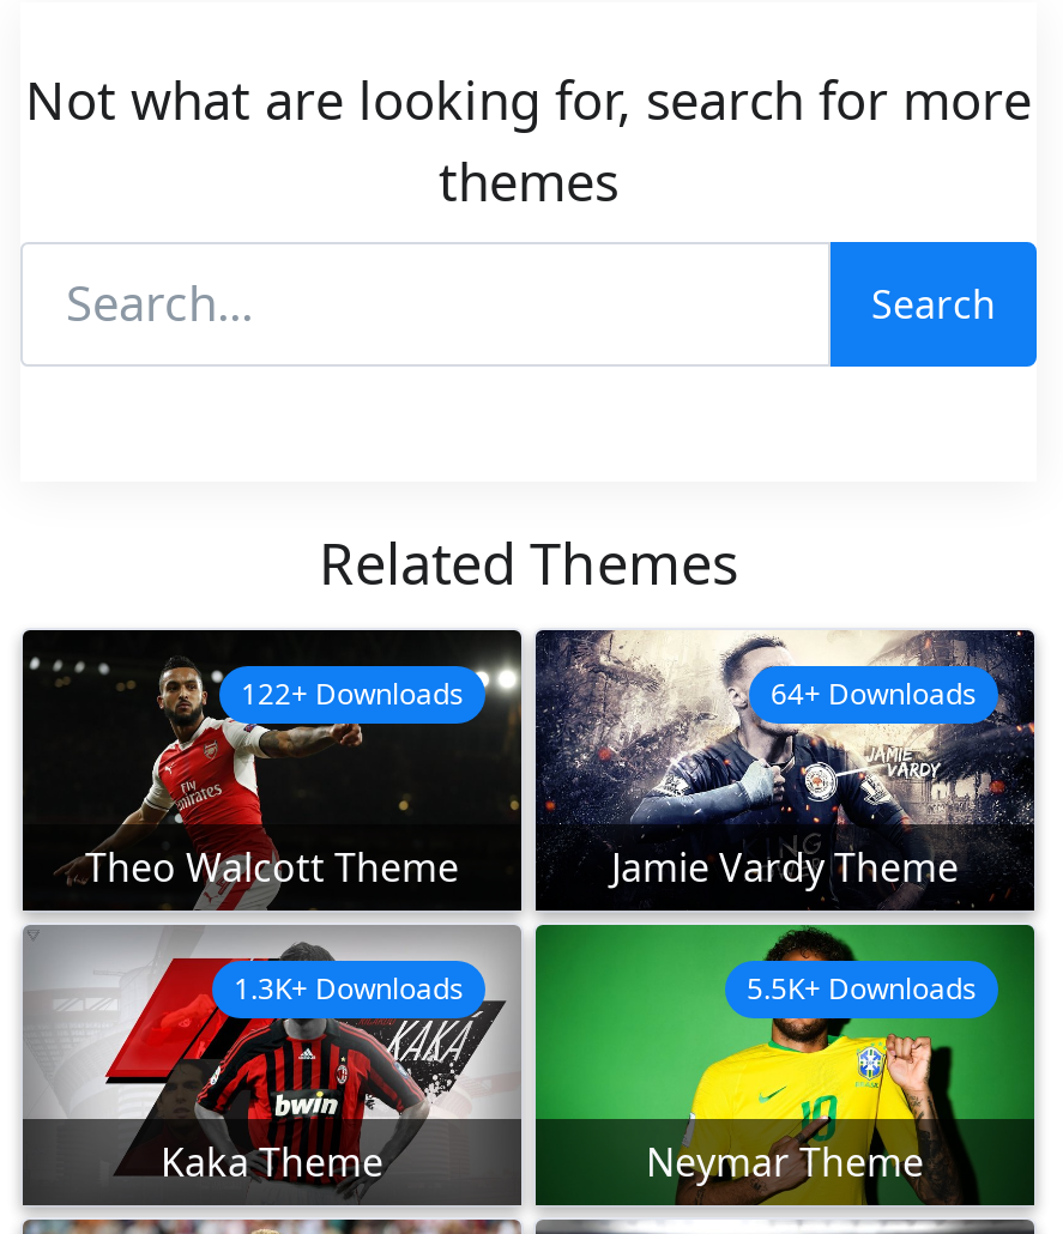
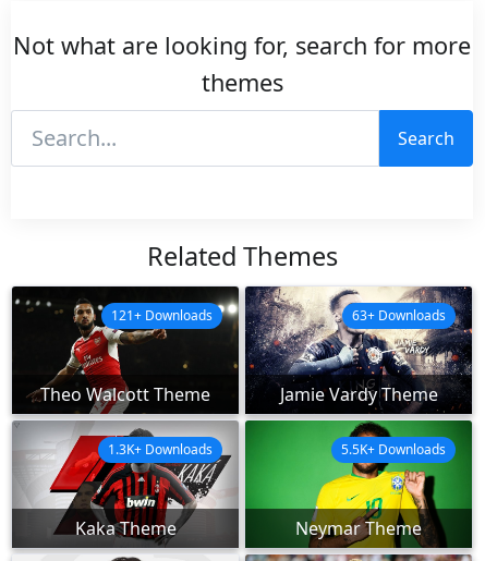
- 122+ Downloads
+ 121+ Downloads

- 64+ Downloads
+ 63+ Downloads
